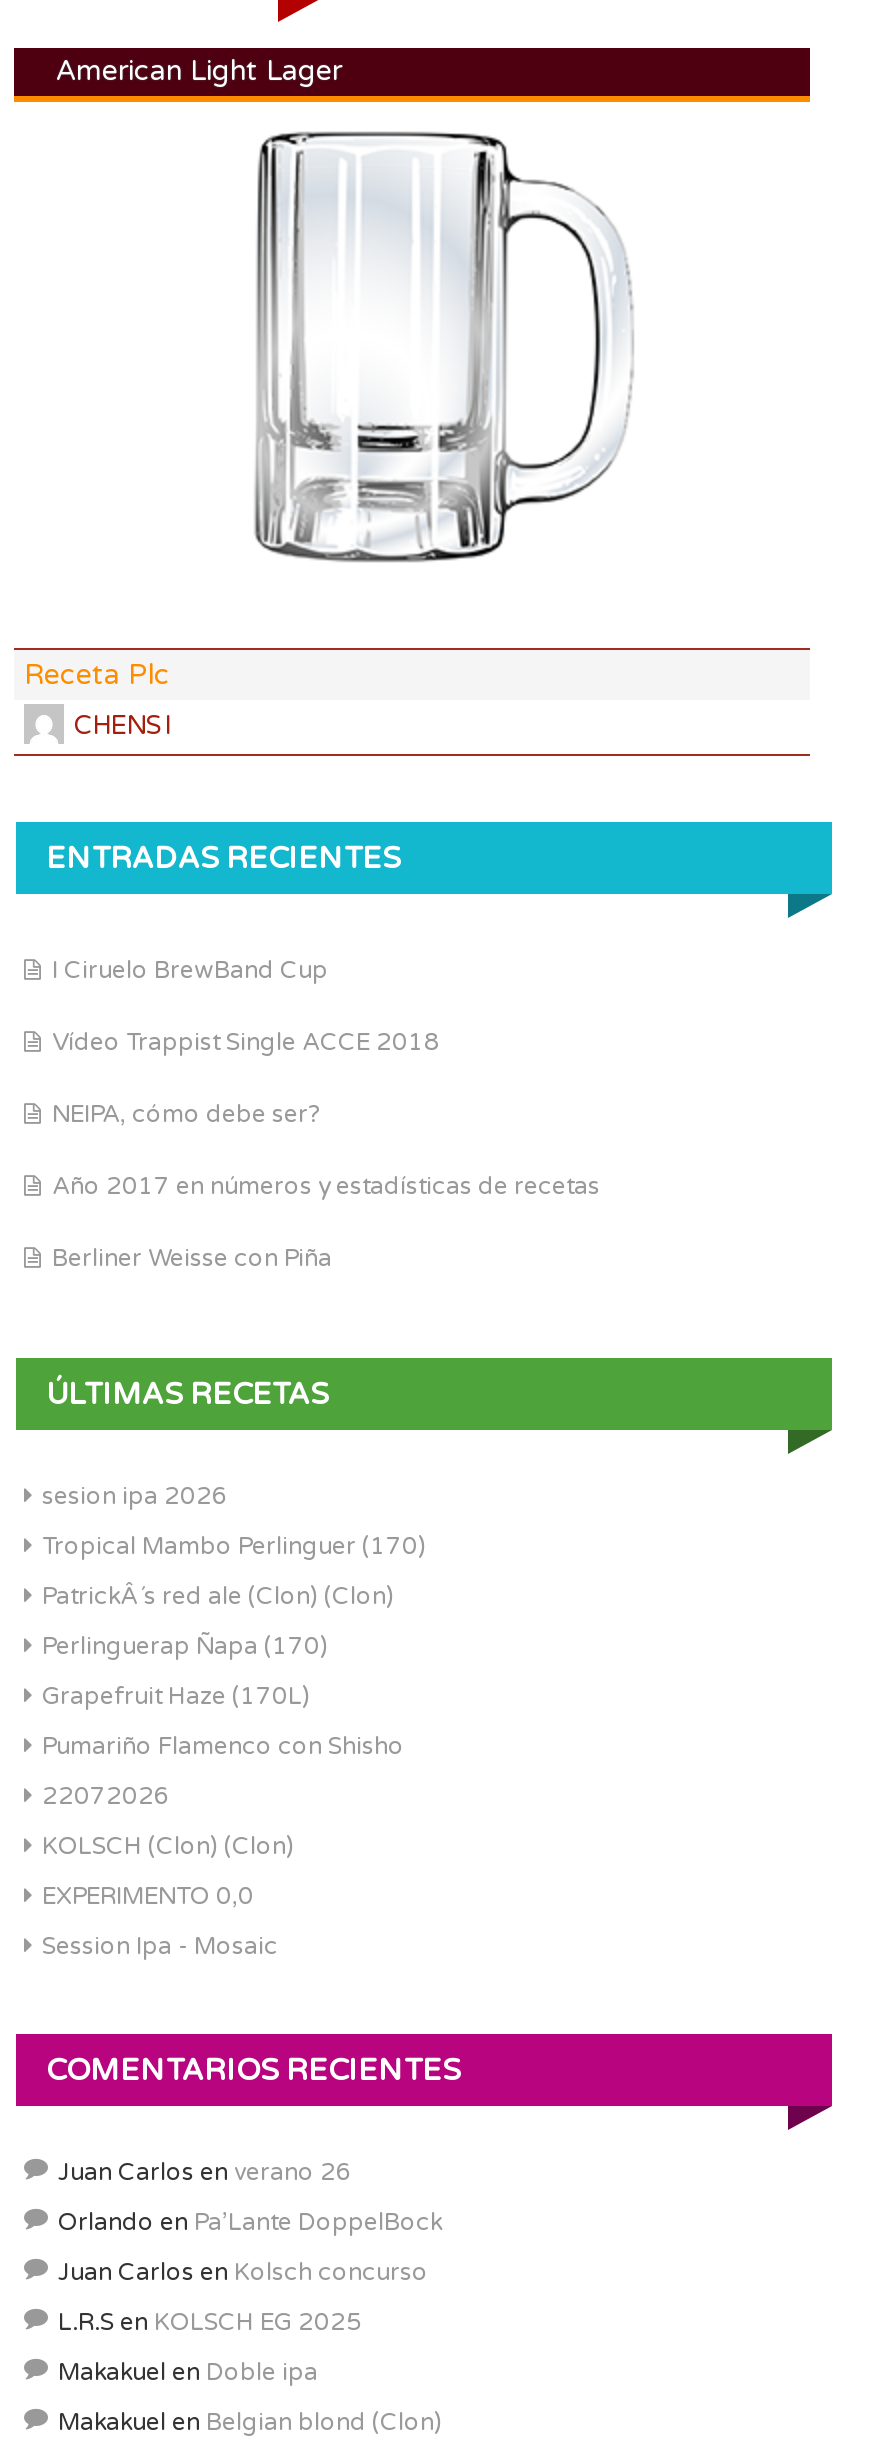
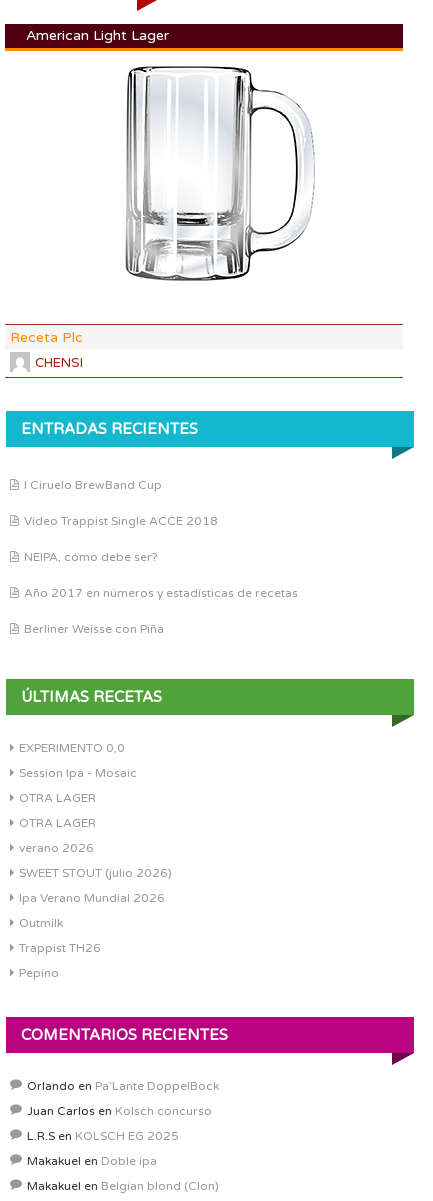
- sesion ipa 2026
- Tropical Mambo Perlinguer (170)
- PatrickÂ´s red ale (Clon) (Clon)
- Perlinguerap Ñapa (170)
- Grapefruit Haze (170L)
- Pumariño Flamenco con Shisho
- 22072026
- KOLSCH (Clon) (Clon)

moved up: EXPERIMENTO 0,0 | Session Ipa - Mosaic

+ OTRA LAGER
+ OTRA LAGER
+ verano 2026
+ SWEET STOUT (julio 2026)
+ Ipa Verano Mundial 2026
+ Outmilk
+ Trappist TH26
+ Pepino

- Juan Carlos en verano 26
